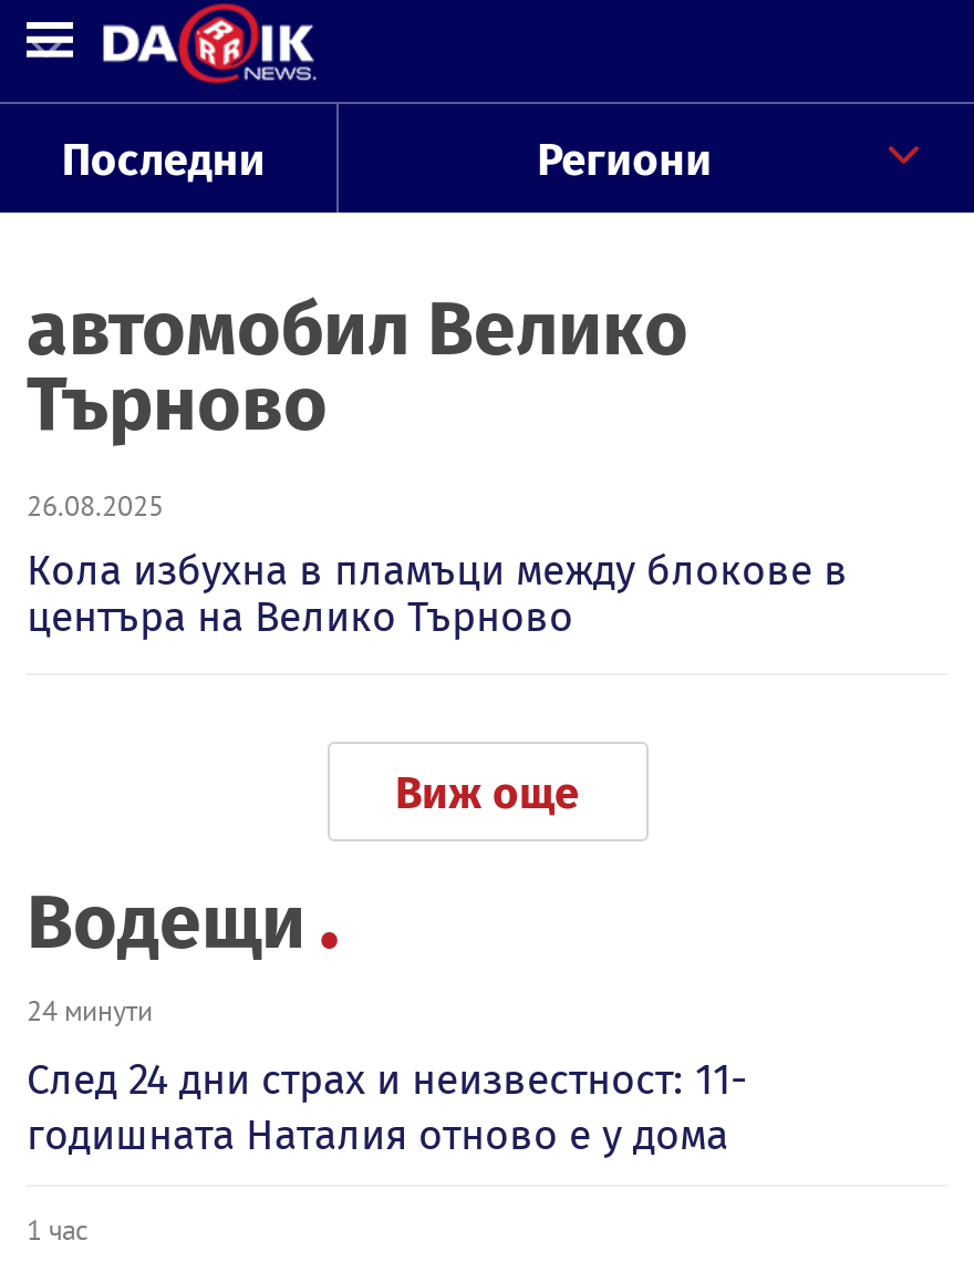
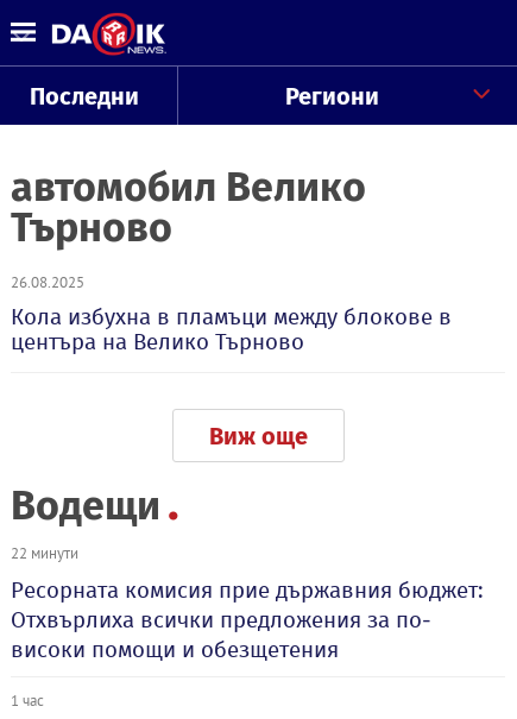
- 24 минути
+ 22 минути

- След 24 дни страх и неизвестност: 11-
- годишната Наталия отново е у дома
+ Ресорната комисия прие държавния бюджет:
+ Отхвърлиха всички предложения за по-
+ високи помощи и обезщетения
